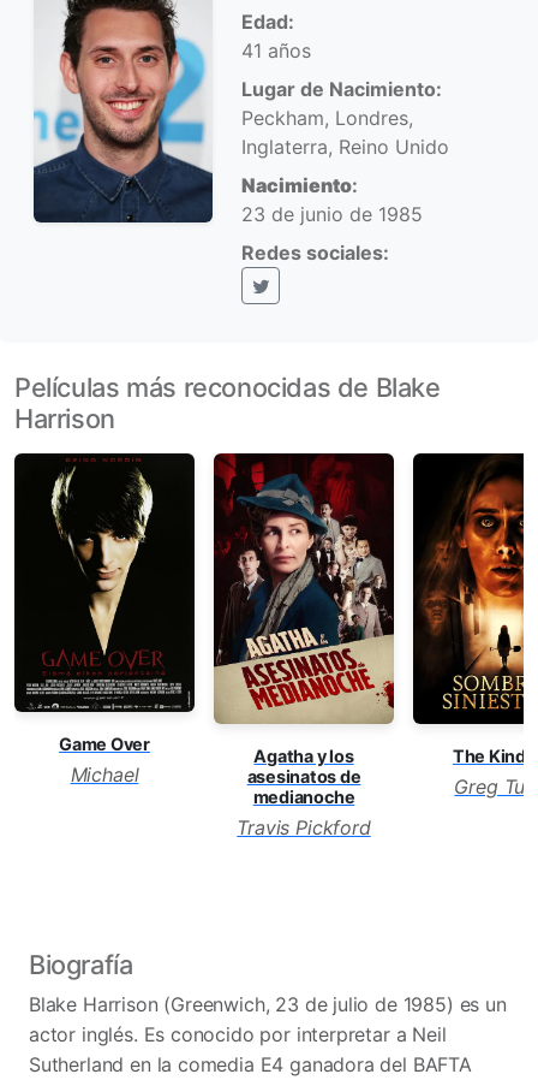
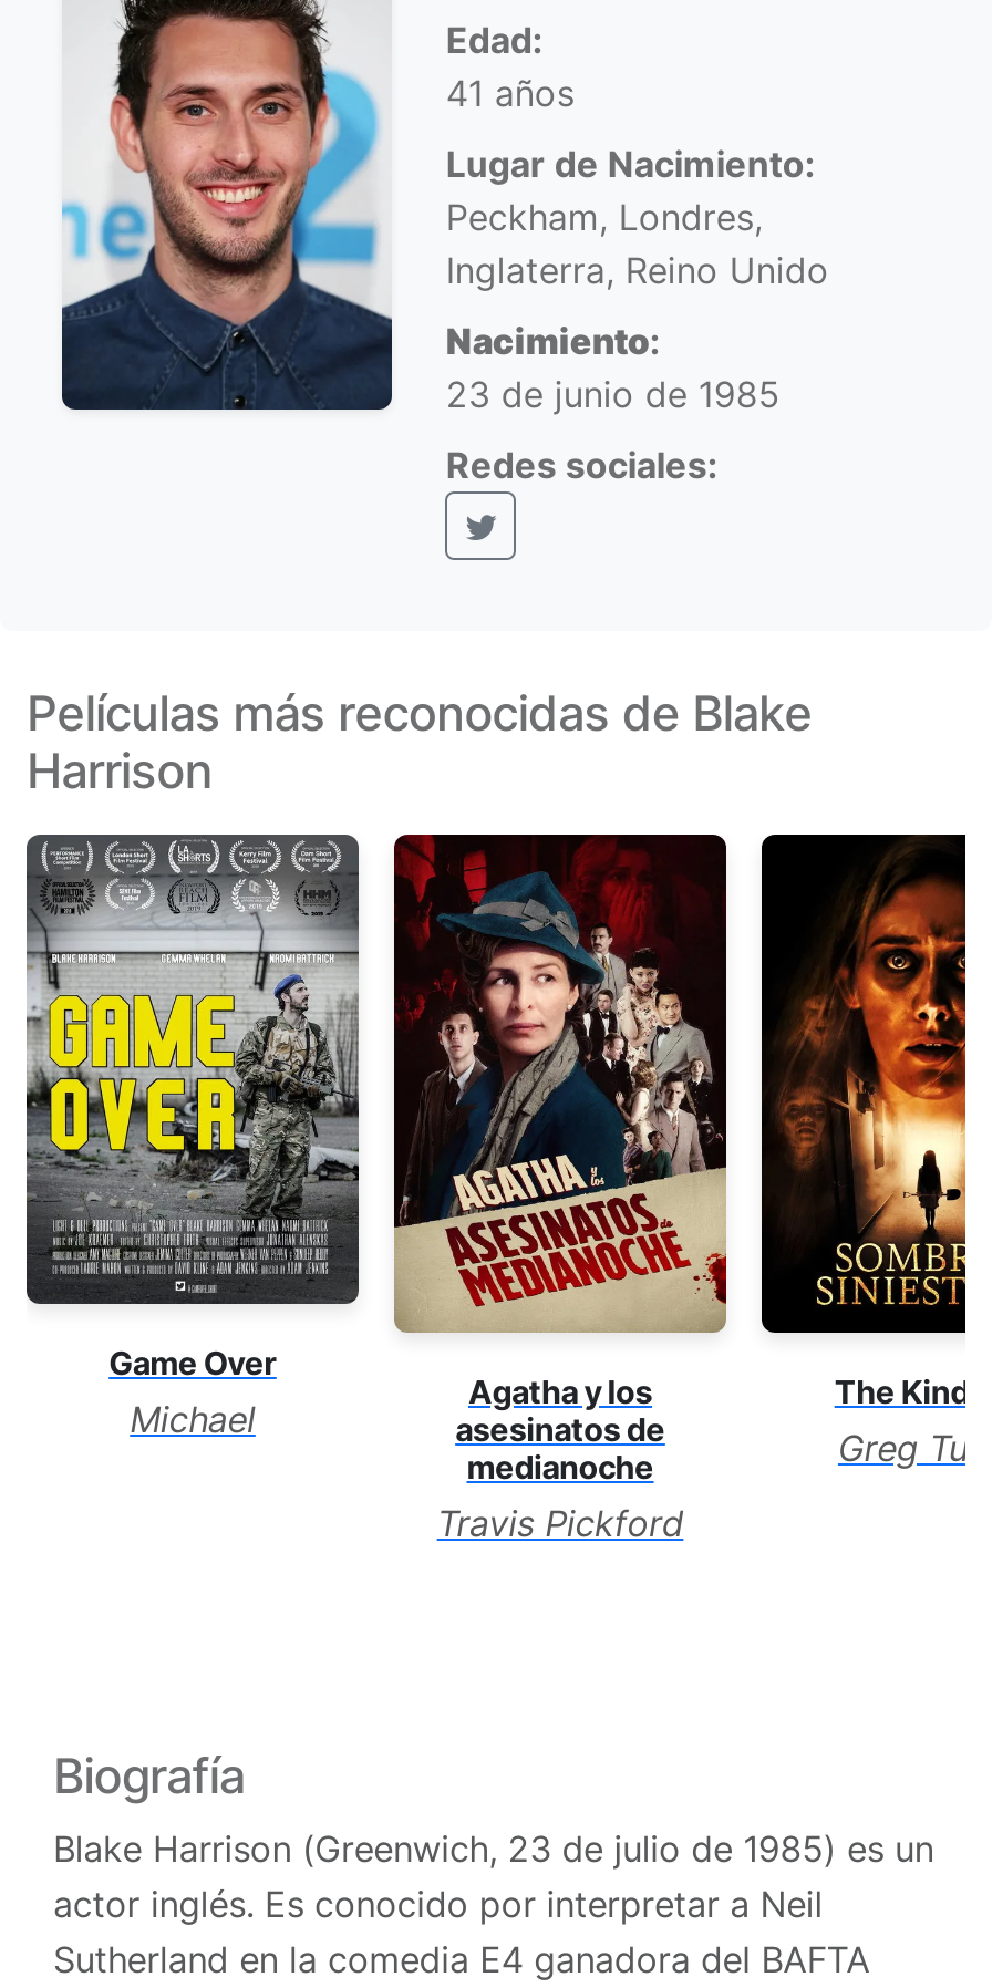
- [image]
+ [image]
